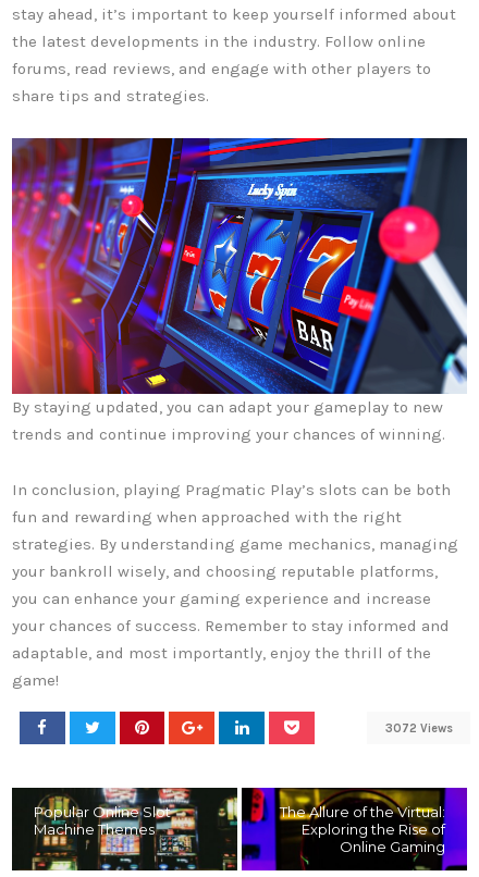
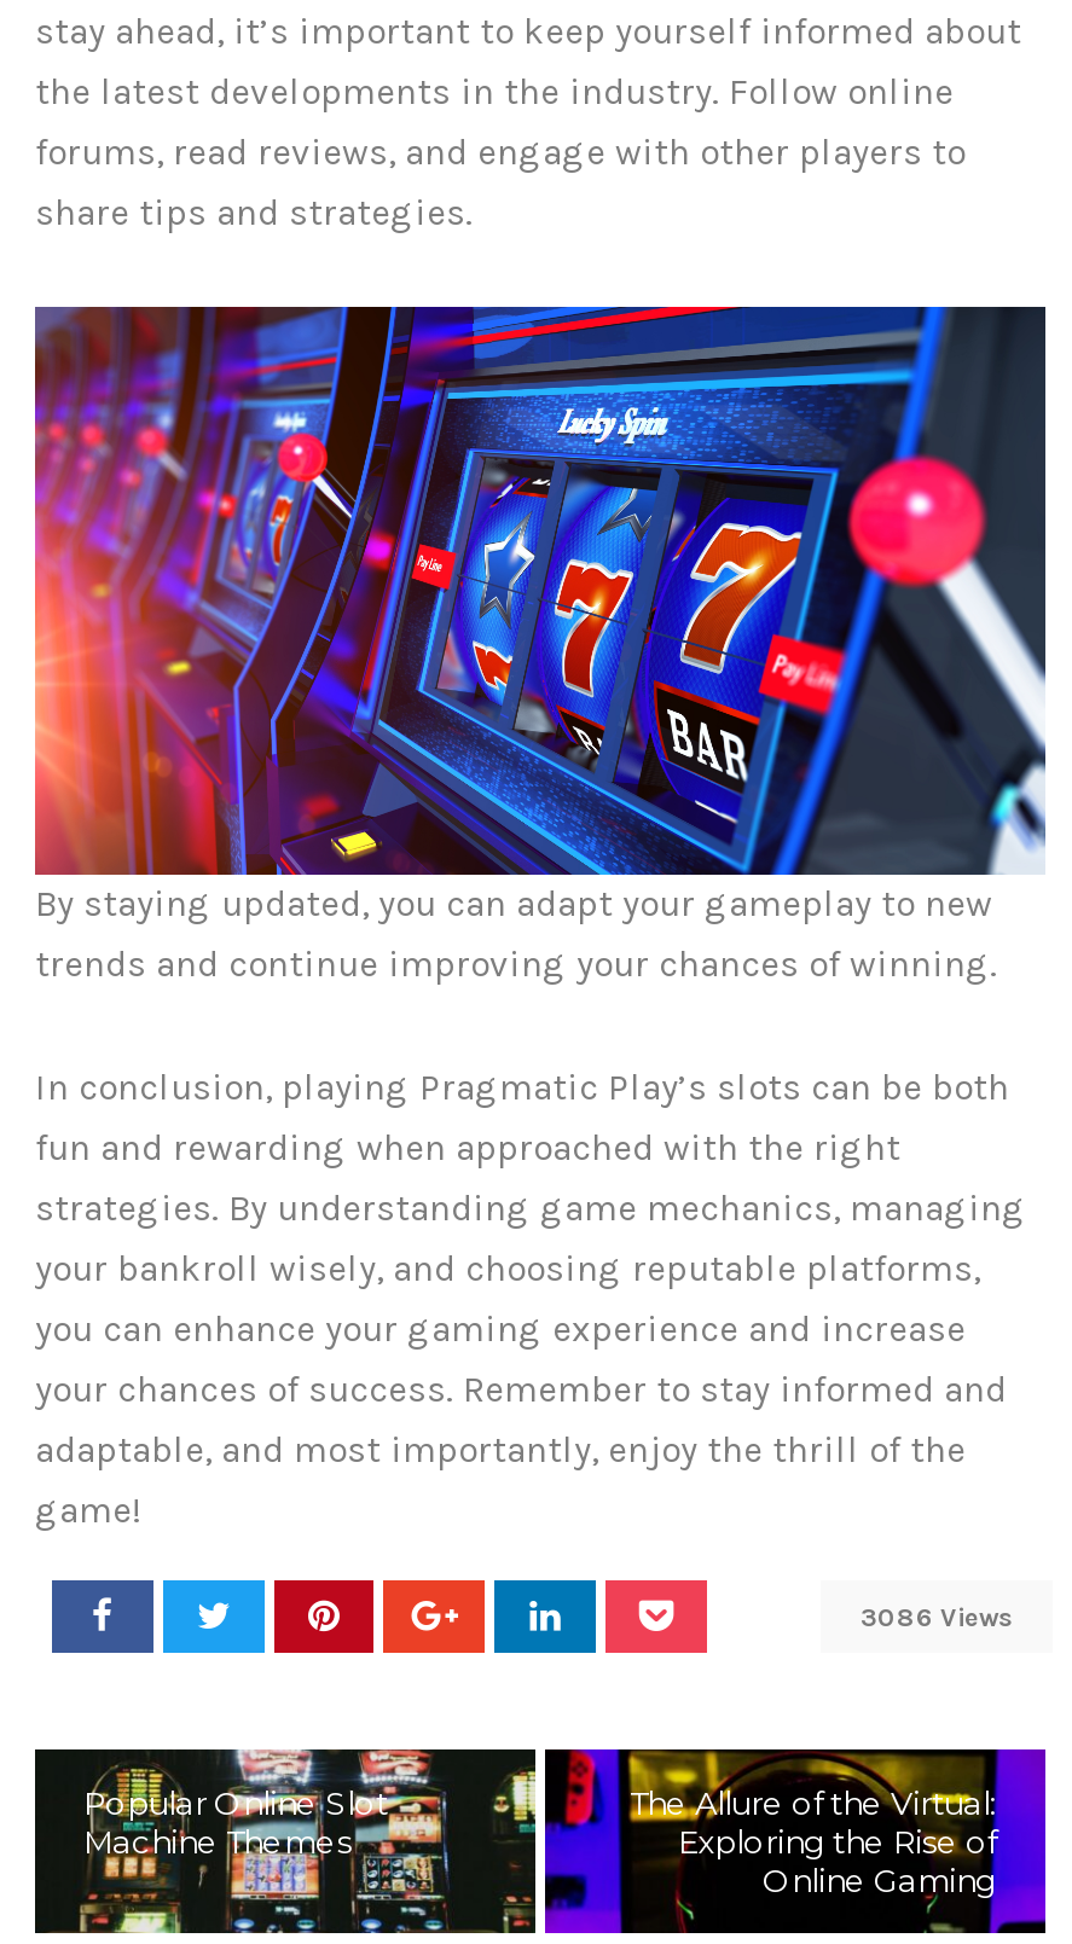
- 3072 Views
+ 3086 Views
